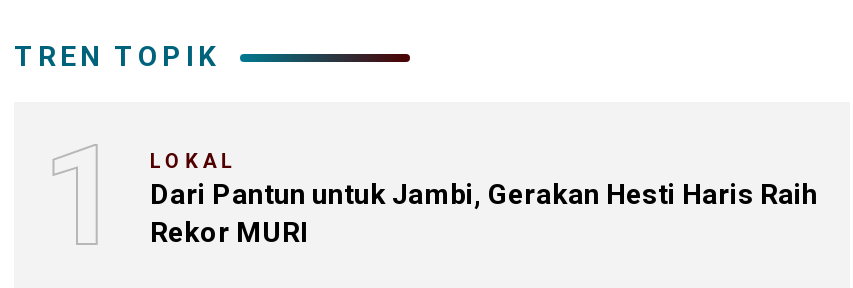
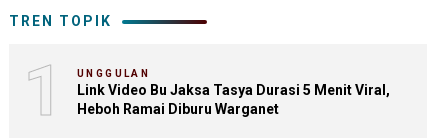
- LOKAL
- Dari Pantun untuk Jambi, Gerakan Hesti Haris Raih
- Rekor MURI
+ UNGGULAN
+ Link Video Bu Jaksa Tasya Durasi 5 Menit Viral,
+ Heboh Ramai Diburu Warganet
